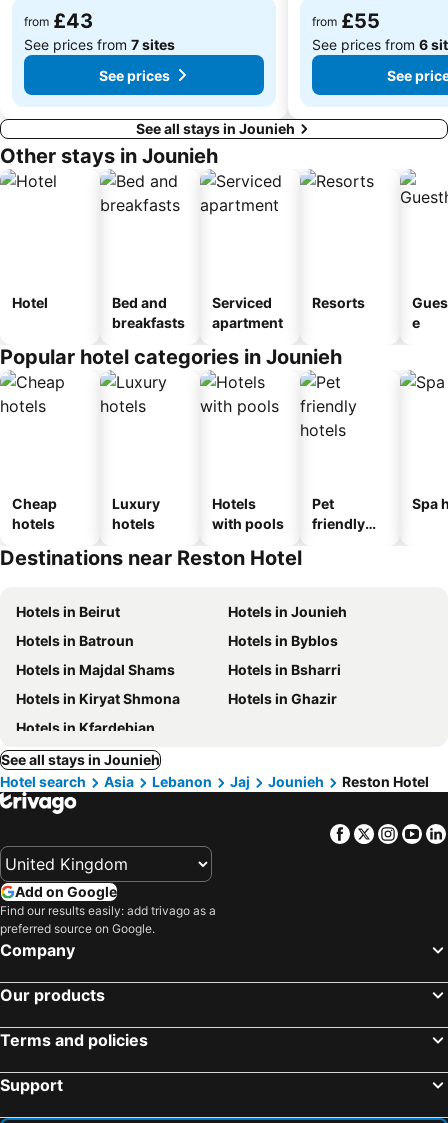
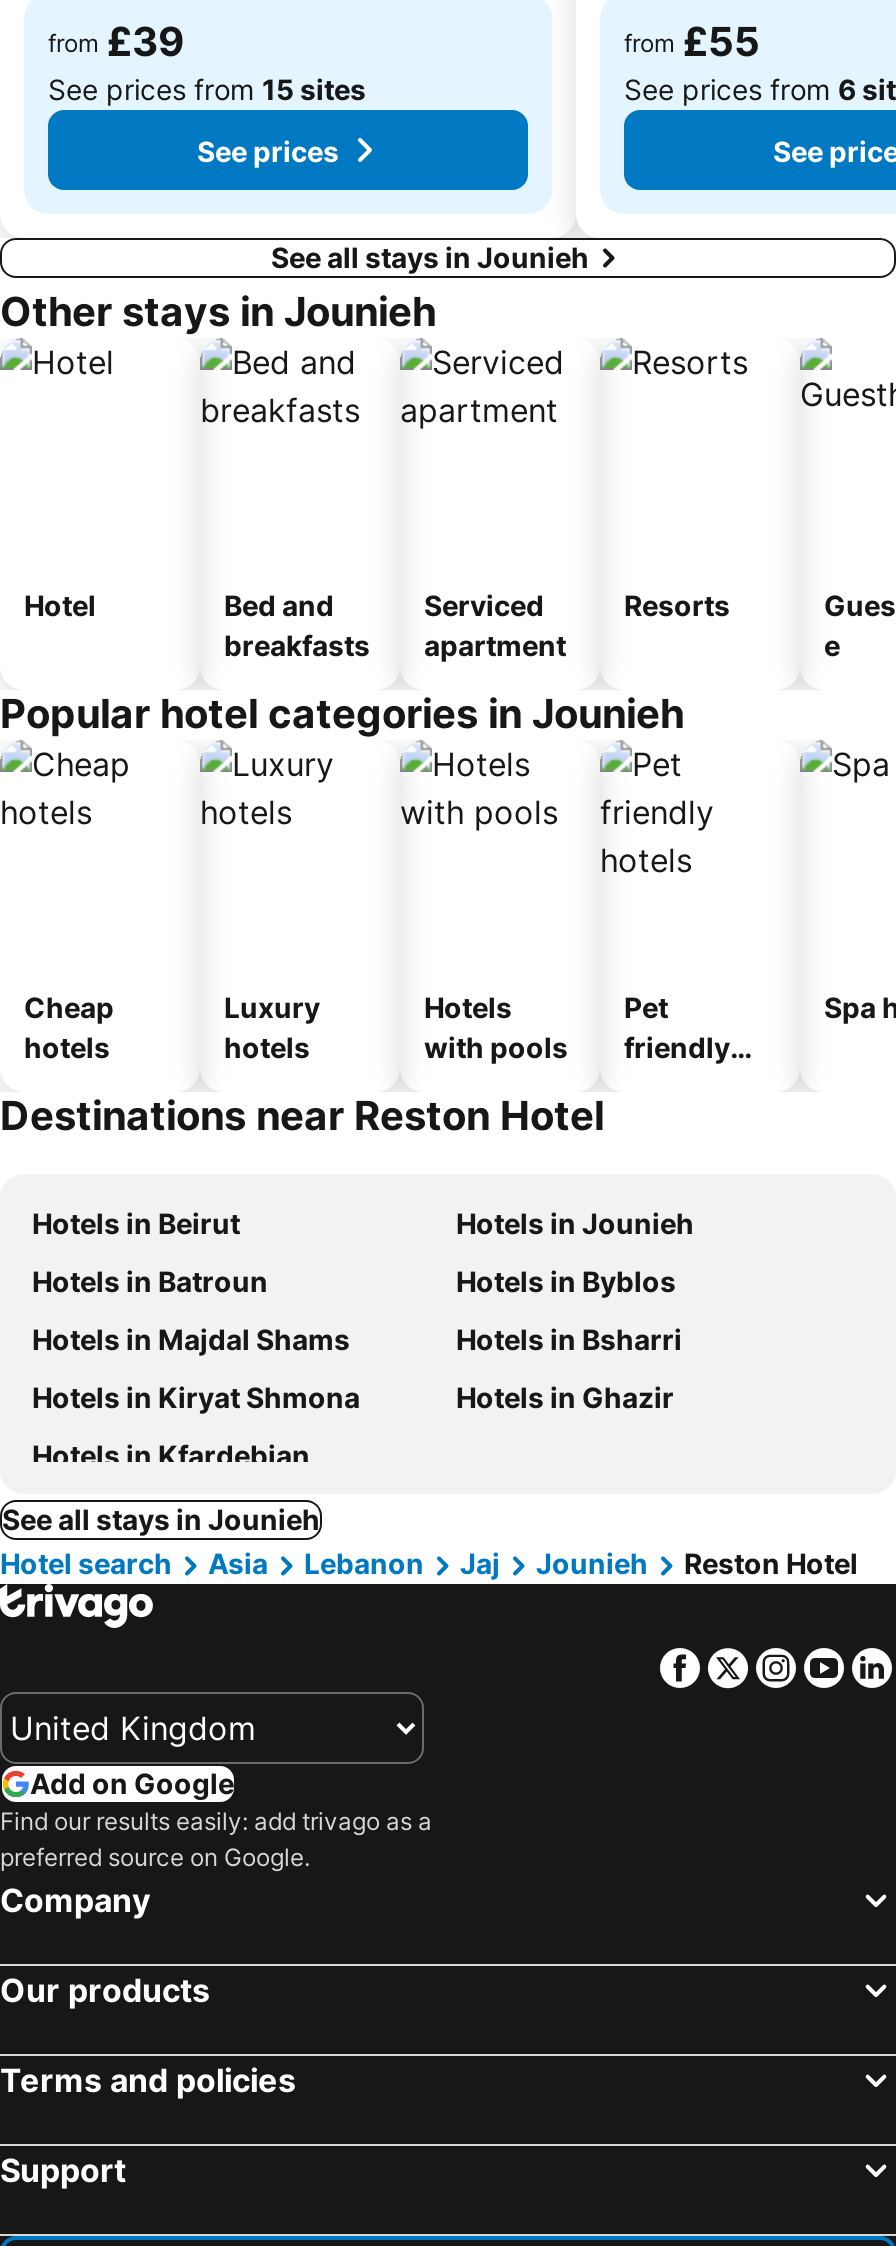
- from £43
- See prices from 7 sites
+ from £39
+ See prices from 15 sites
